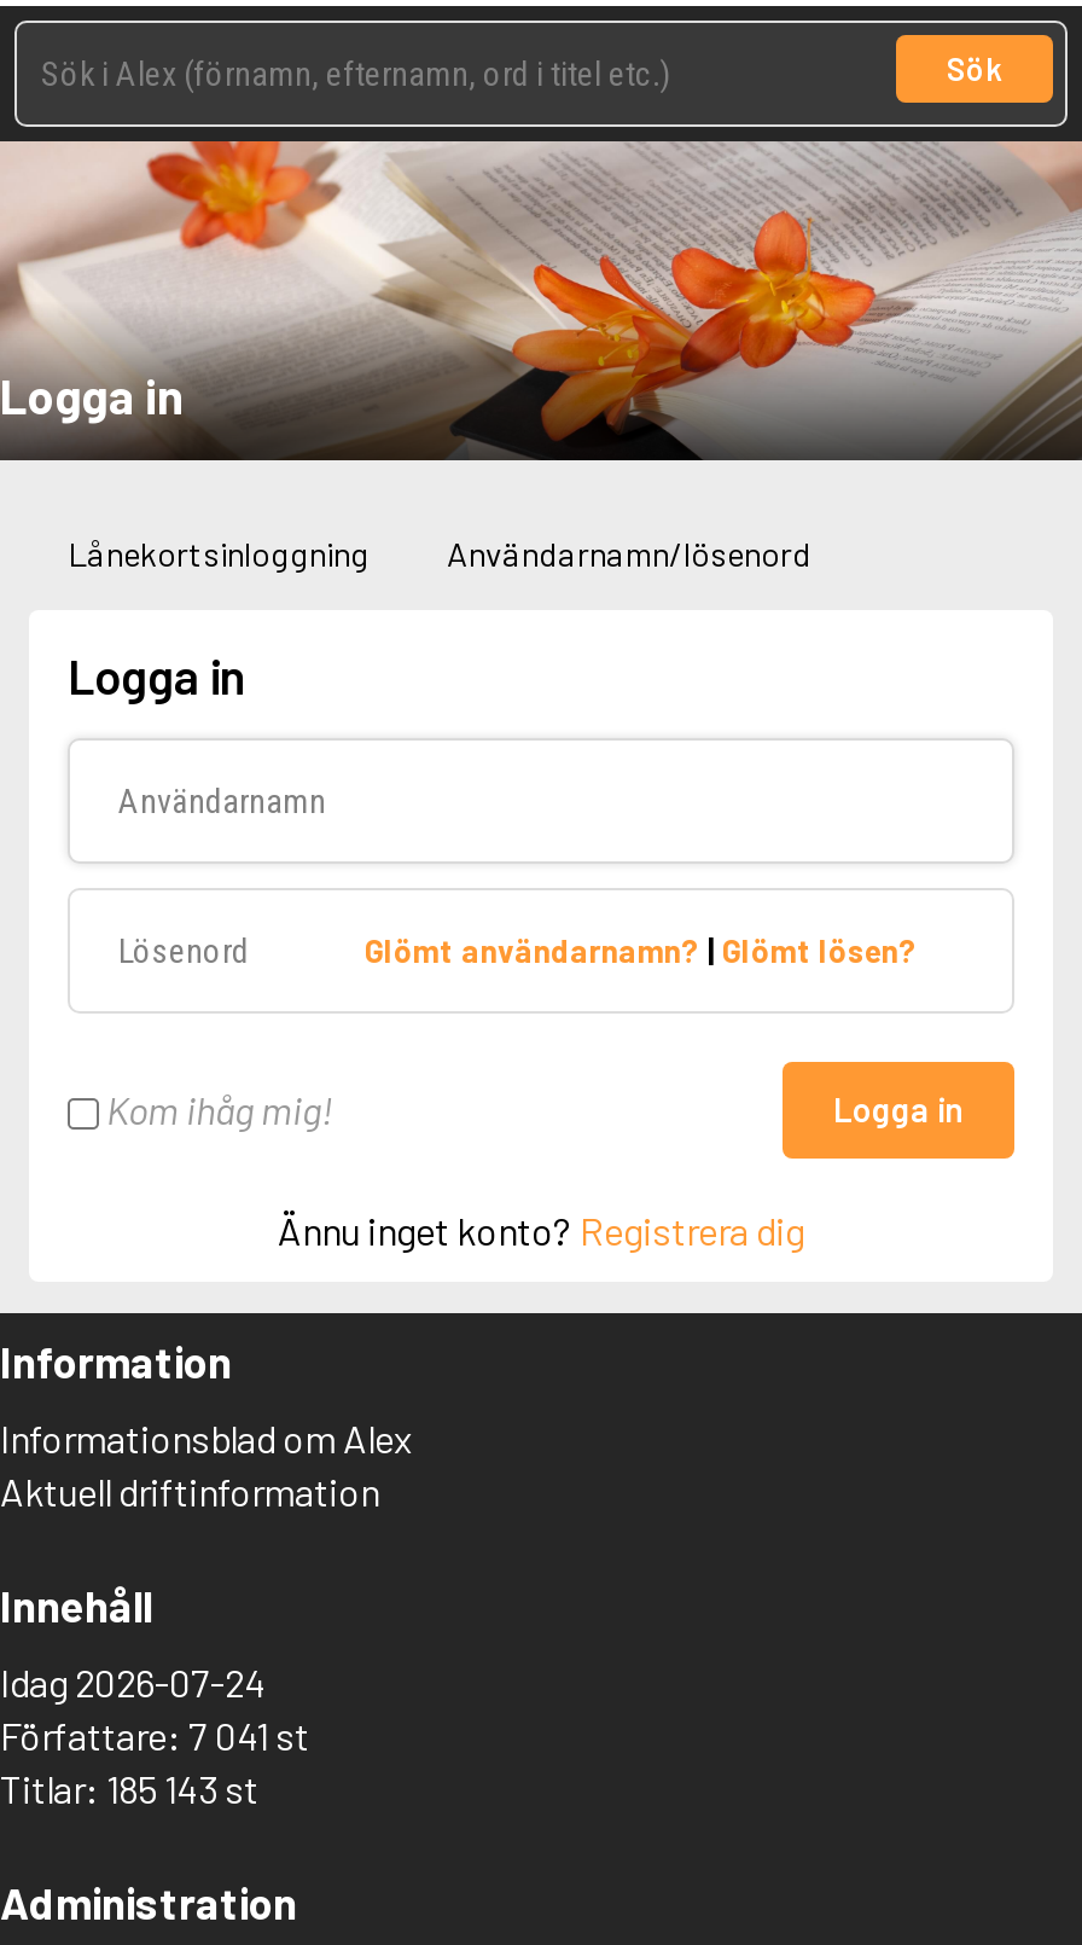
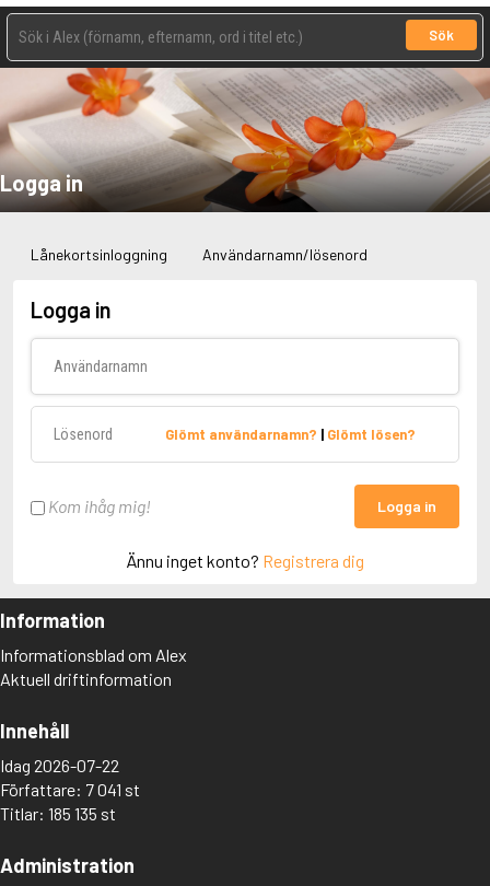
- Idag 2026-07-24
+ Idag 2026-07-22

- Titlar: 185 143 st
+ Titlar: 185 135 st
